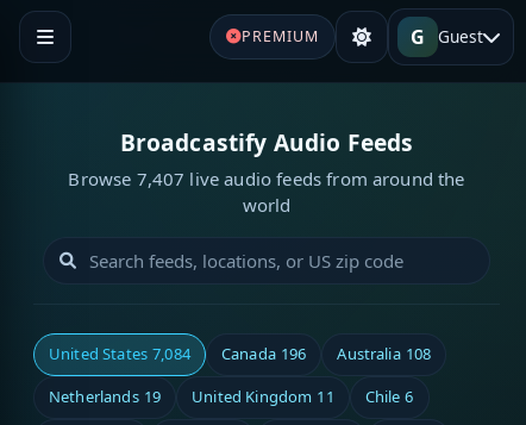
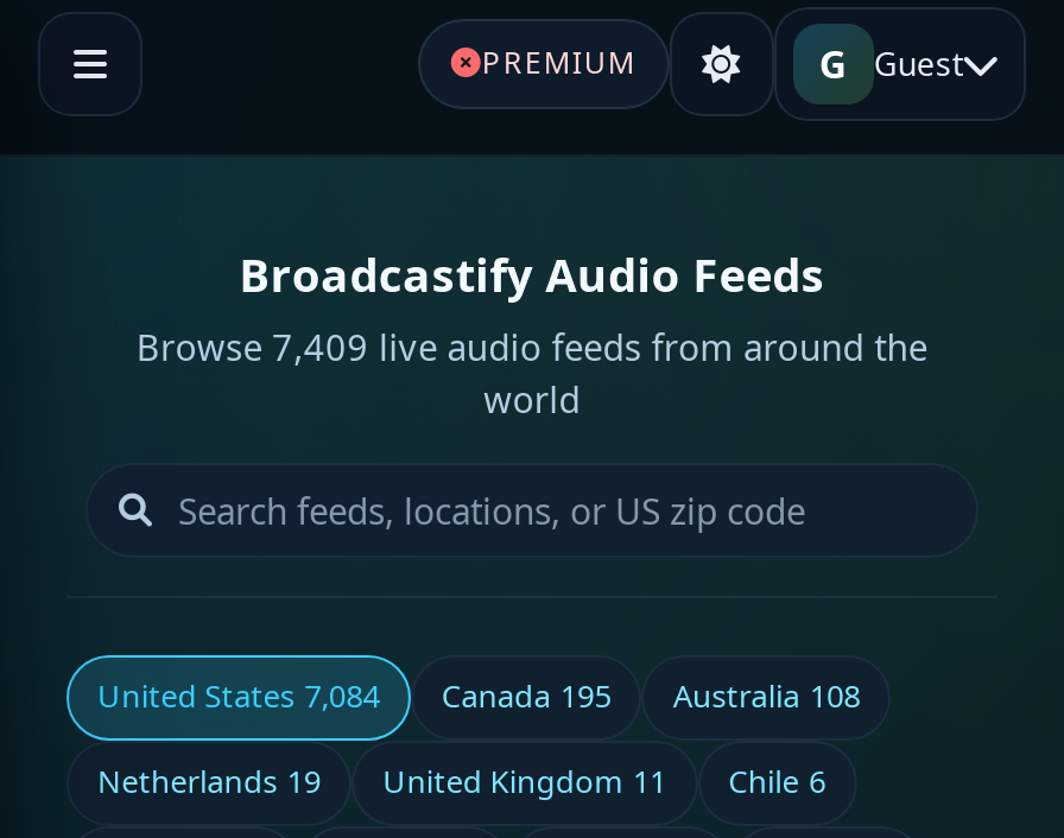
- Browse 7,407 live audio feeds from around the
+ Browse 7,409 live audio feeds from around the

- United States 7,084 Canada 196 Australia 108
+ United States 7,084 Canada 195 Australia 108
